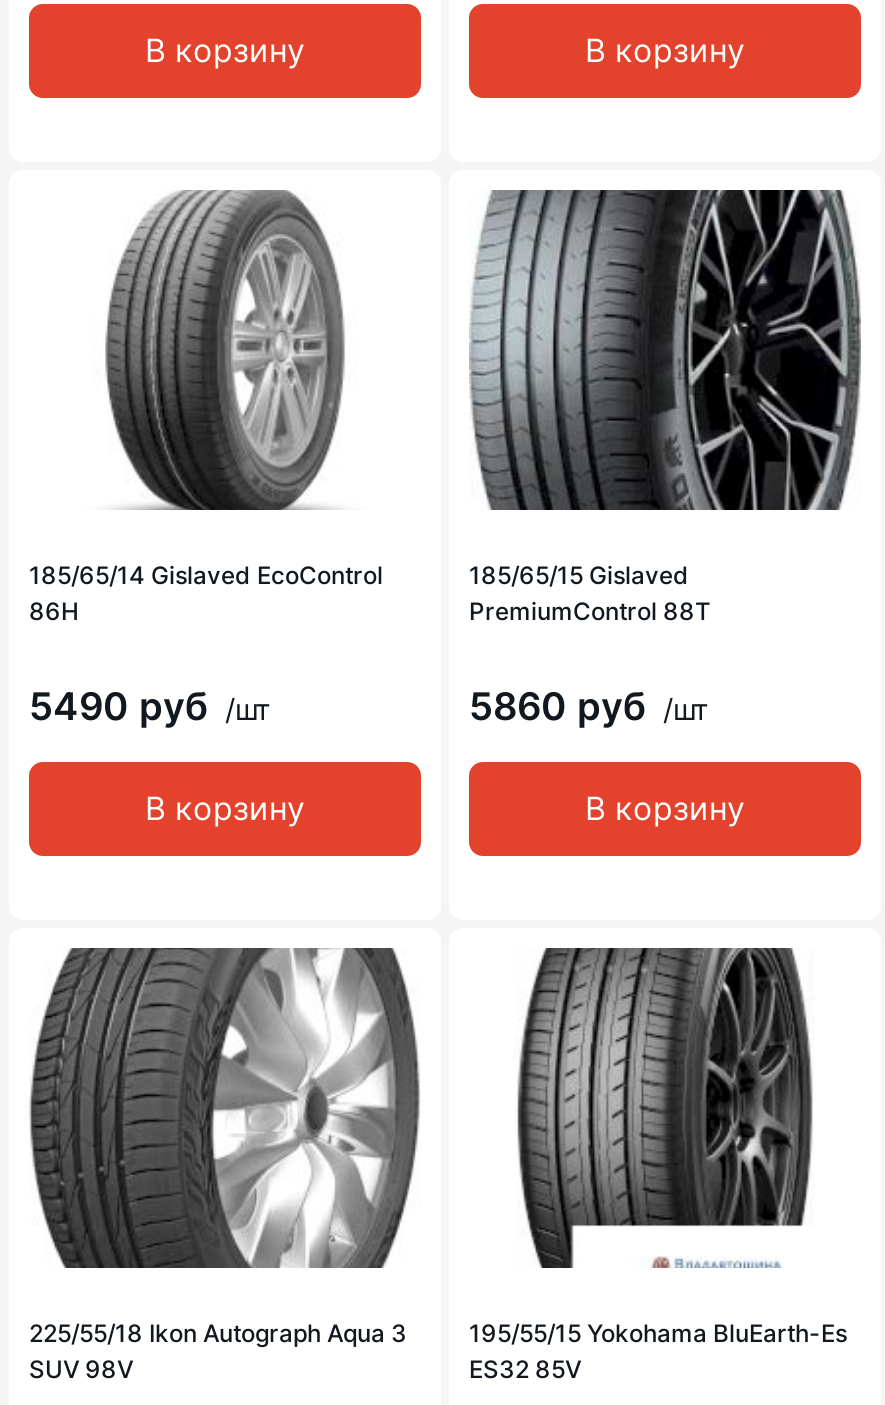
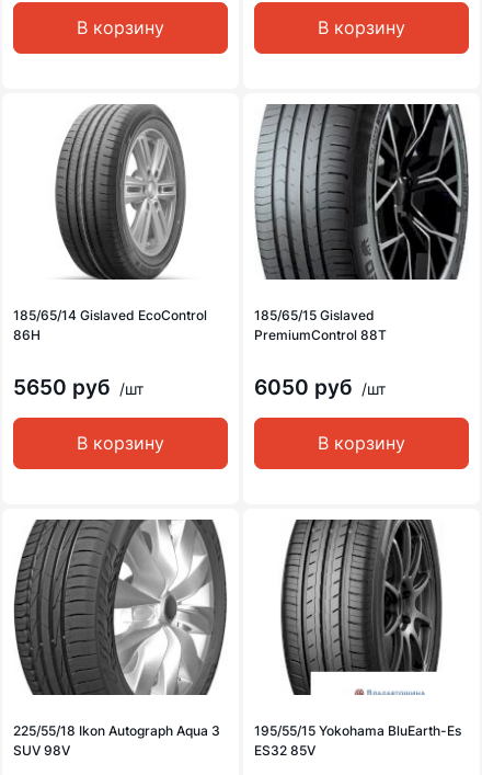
- 5490 руб /шт
+ 5650 руб /шт

- 5860 руб /шт
+ 6050 руб /шт
